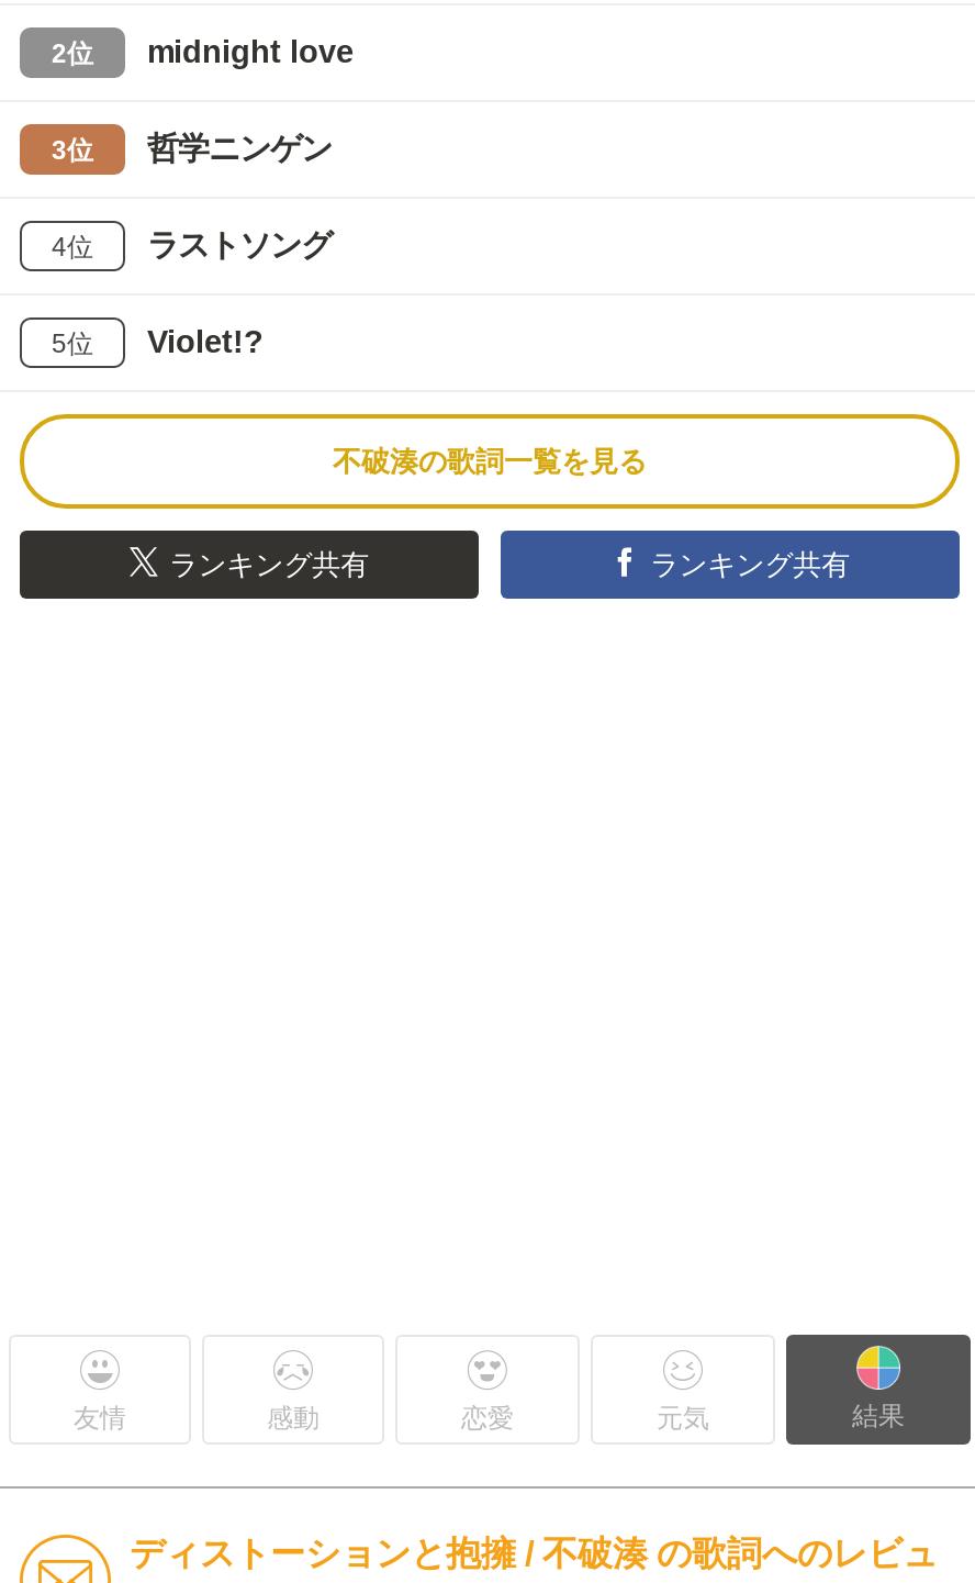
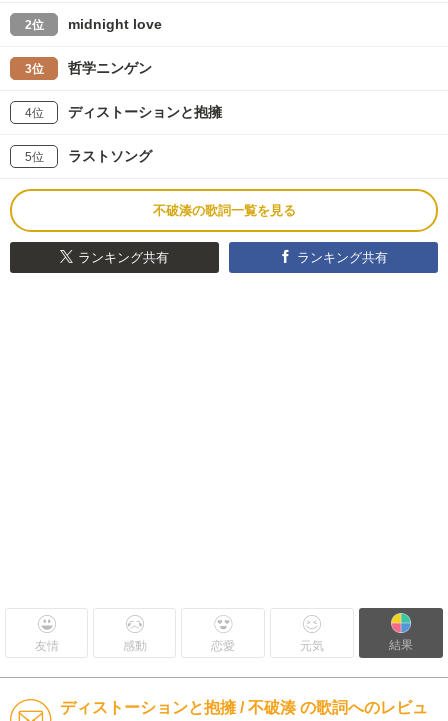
+ ディストーションと抱擁

moved down: ラストソング

- Violet!?
